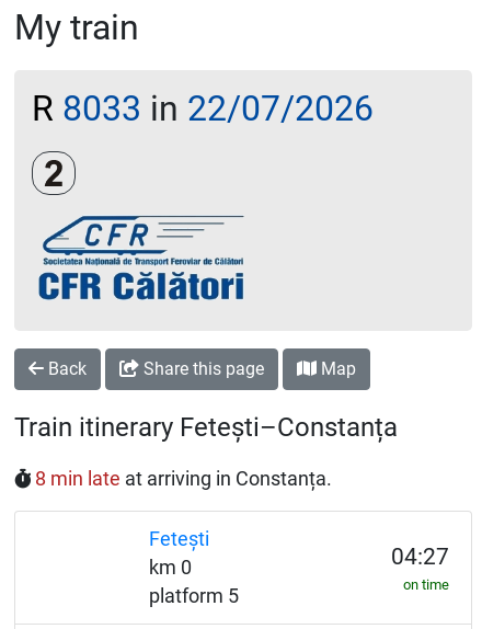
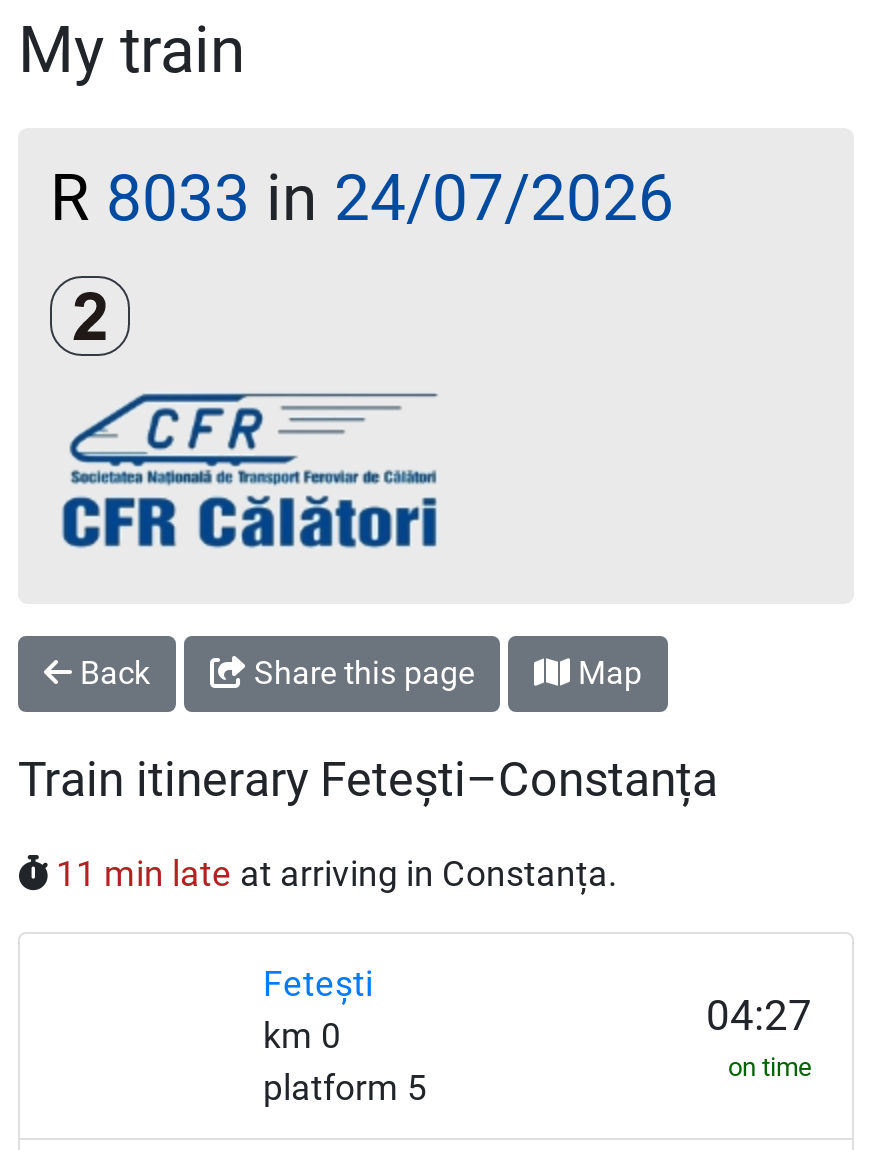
- R 8033 in 22/07/2026
+ R 8033 in 24/07/2026

- 8 min late at arriving in Constanța.
+ 11 min late at arriving in Constanța.
